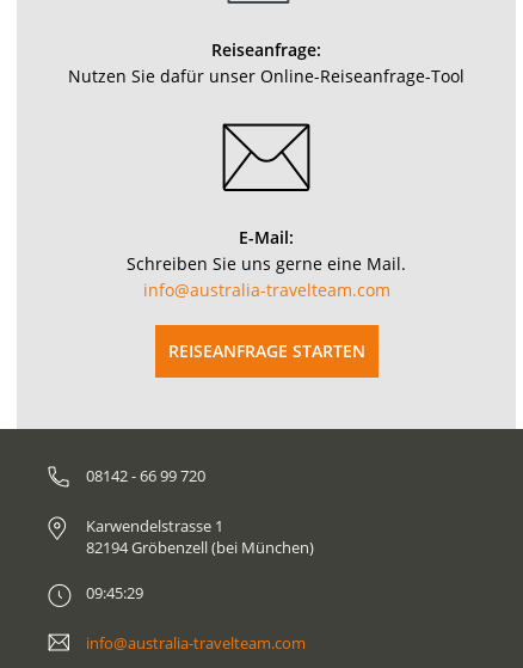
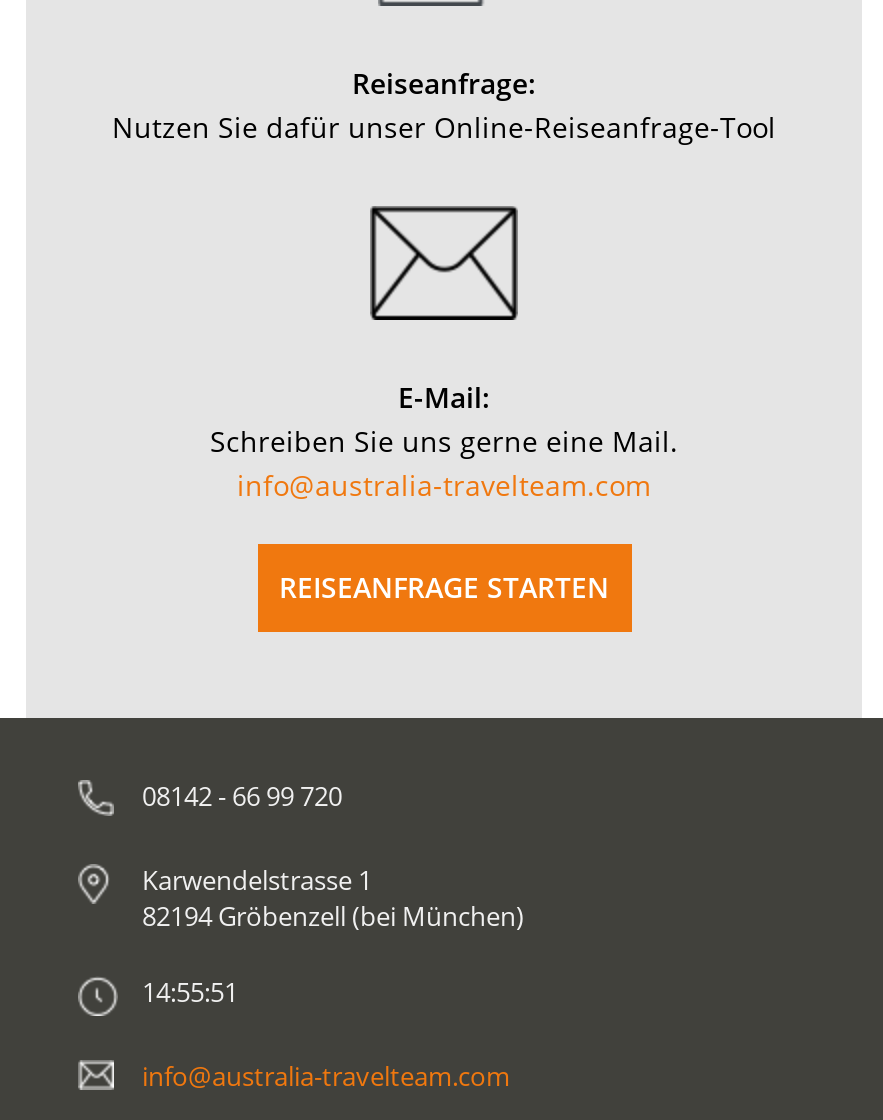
- 09:45:29
+ 14:55:51
